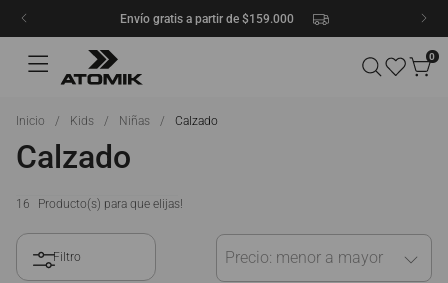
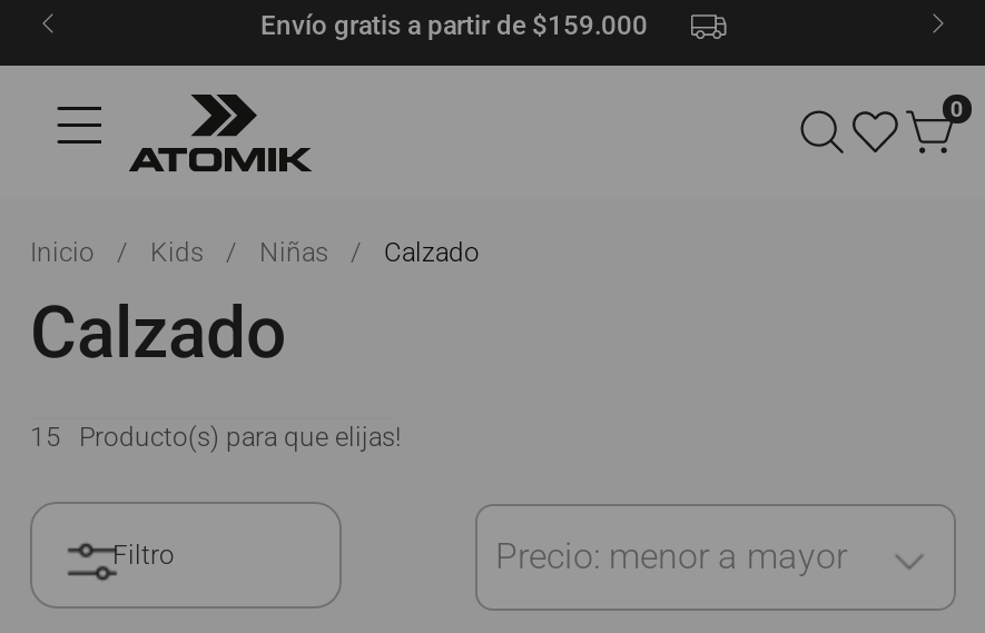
- 16
+ 15
